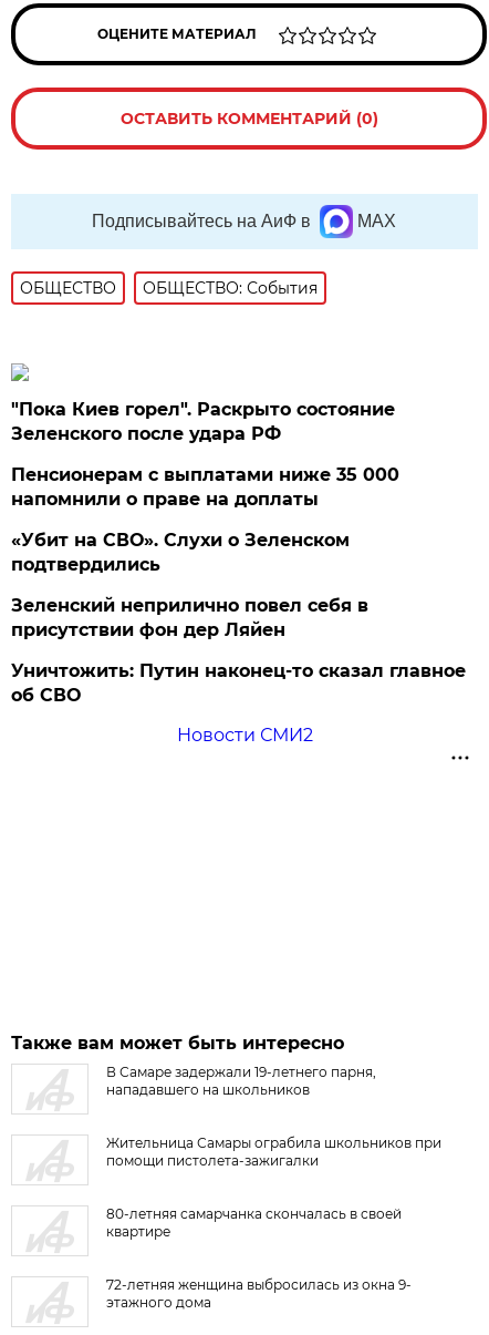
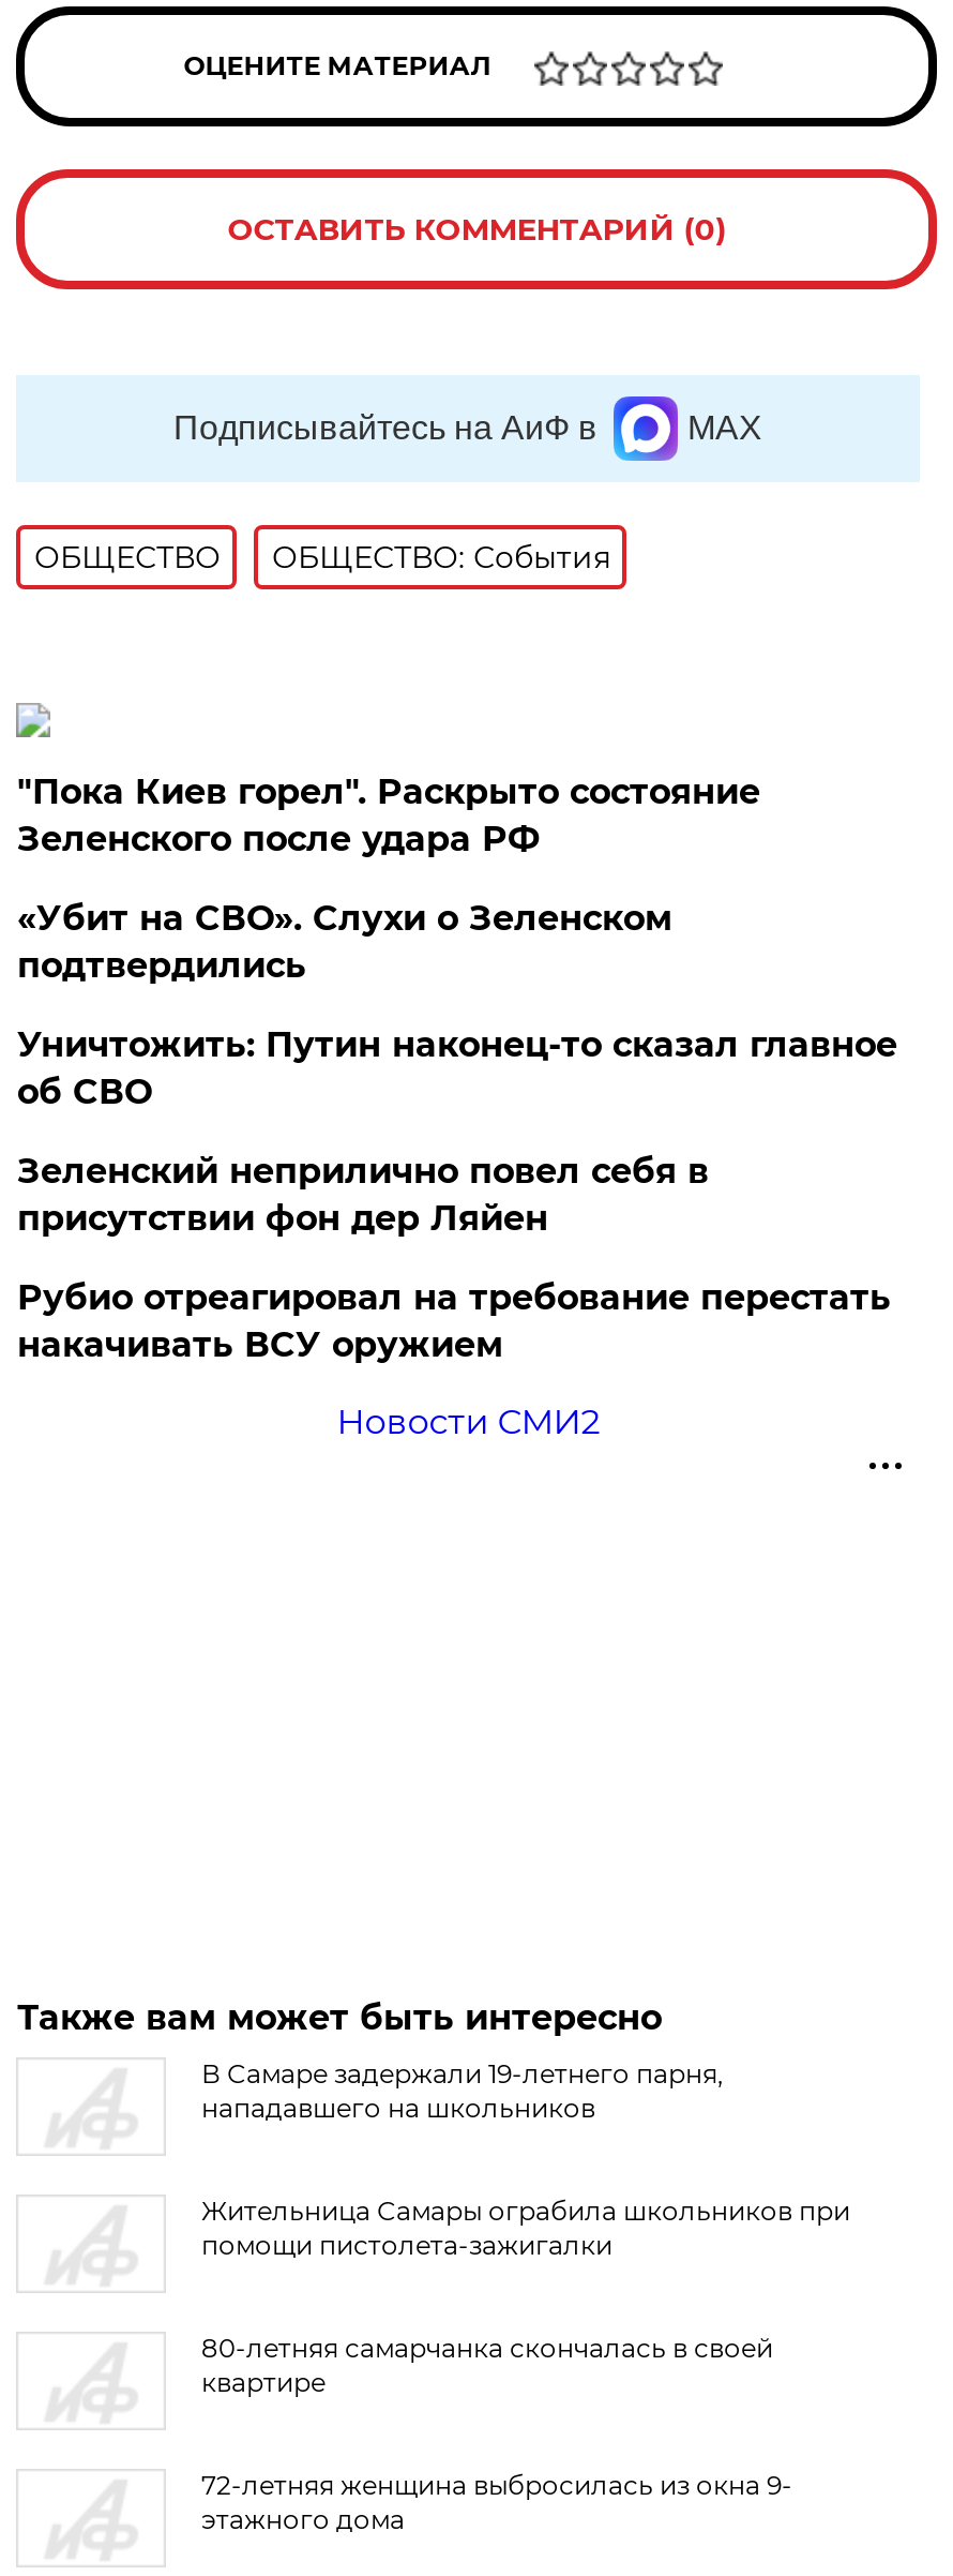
- Пенсионерам с выплатами ниже 35 000
- напомнили о праве на доплаты

moved up: «Убит на СВО». Слухи о Зеленском | подтвердились

+ Рубио отреагировал на требование перестать
+ накачивать ВСУ оружием

moved up: Уничтожить: Путин наконец-то сказал главное | об СВО
